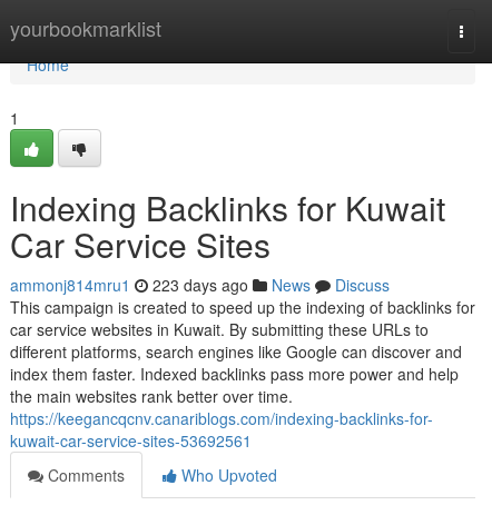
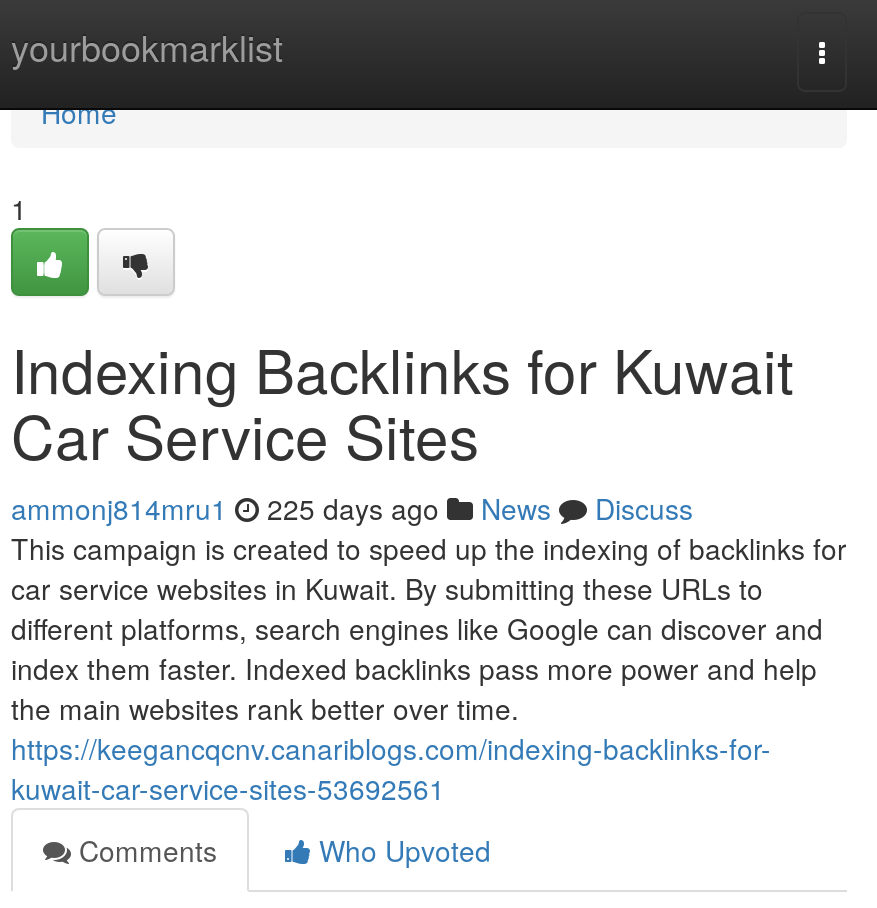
- ammonj814mru1 223 days ago News Discuss
+ ammonj814mru1 225 days ago News Discuss
